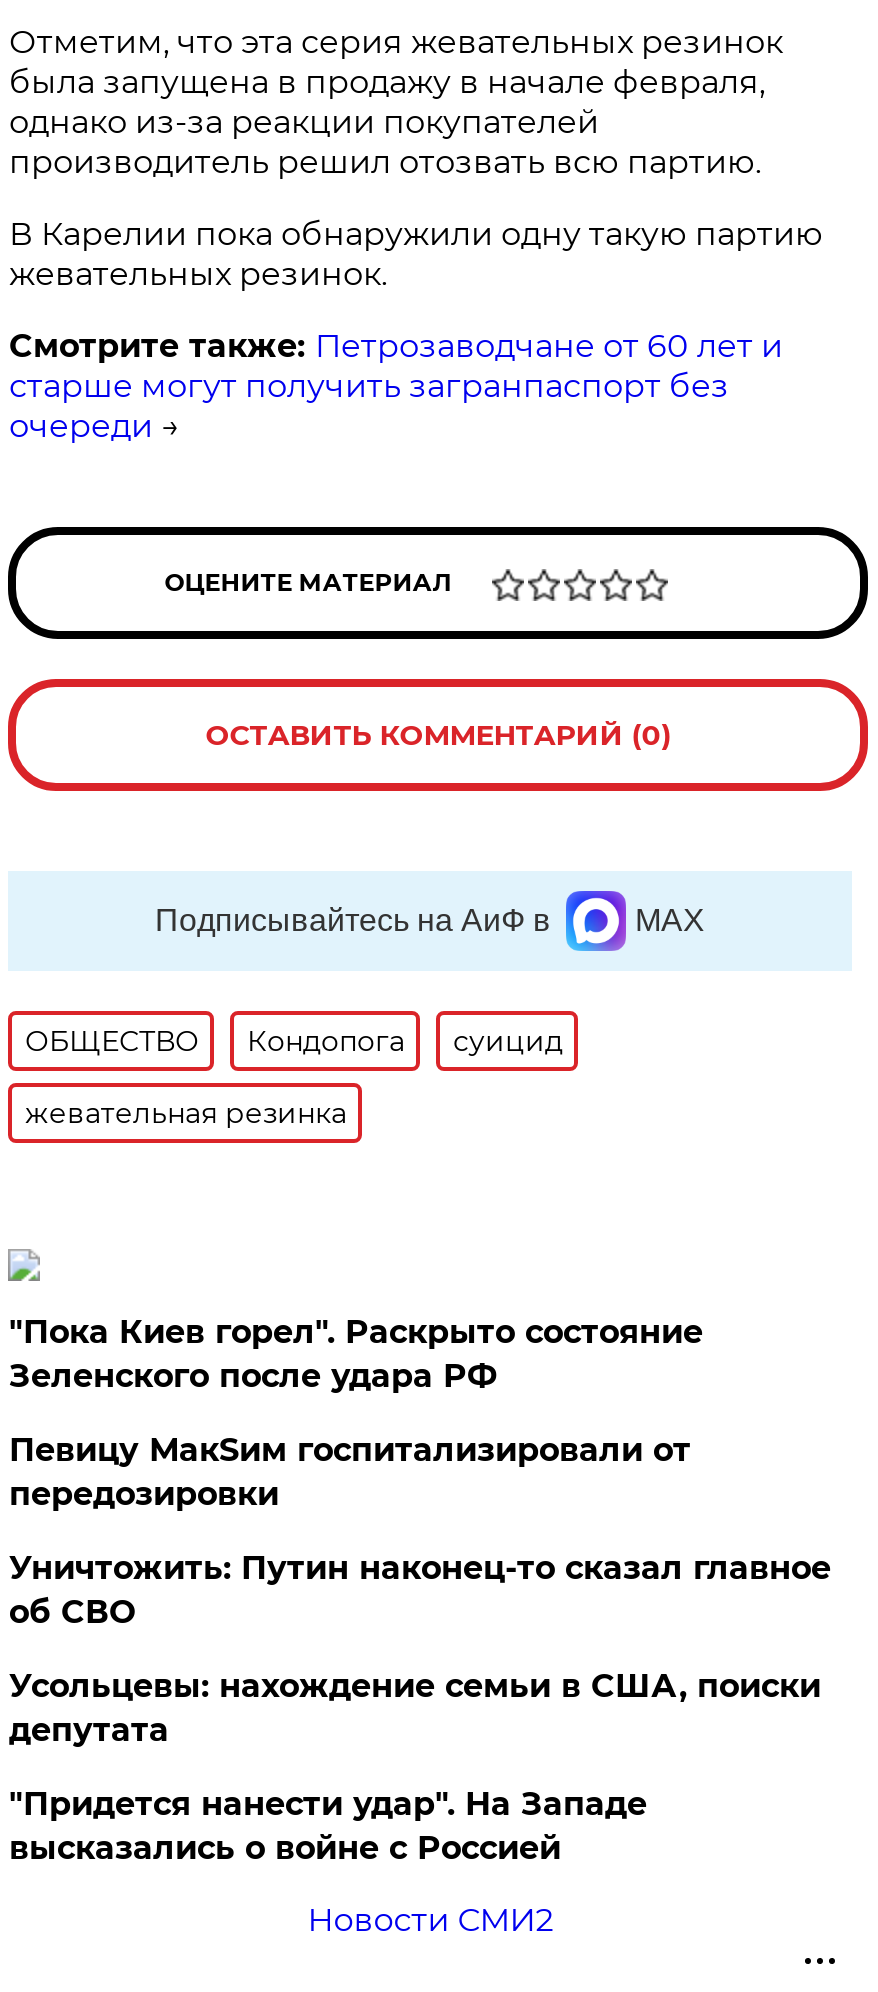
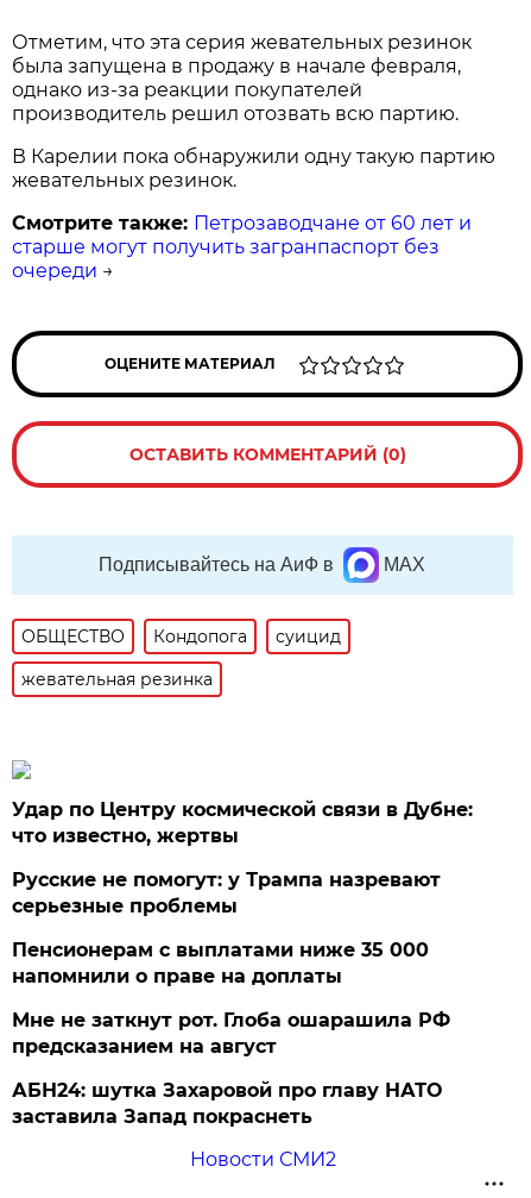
- "Пока Киев горел". Раскрыто состояние
- Зеленского после удара РФ
+ Удар по Центру космической связи в Дубне:
+ что известно, жертвы

- Певицу МакSим госпитализировали от
- передозировки
+ Русские не помогут: у Трампа назревают
+ серьезные проблемы

- Уничтожить: Путин наконец-то сказал главное
- об СВО
+ Пенсионерам с выплатами ниже 35 000
+ напомнили о праве на доплаты

- Усольцевы: нахождение семьи в США, поиски
- депутата
+ Мне не заткнут рот. Глоба ошарашила РФ
+ предсказанием на август

- "Придется нанести удар". На Западе
- высказались о войне с Россией
+ АБН24: шутка Захаровой про главу НАТО
+ заставила Запад покраснеть
